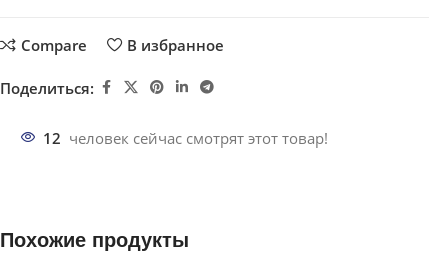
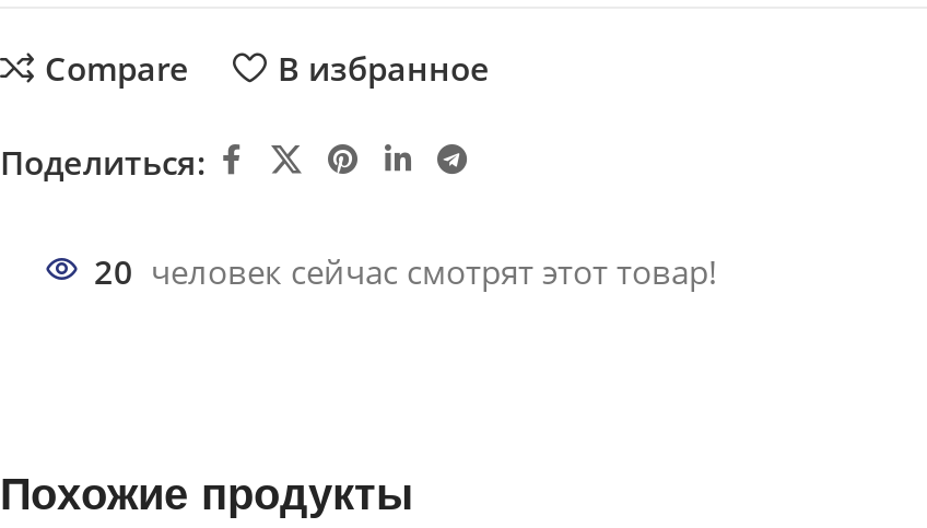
- 12 человек сейчас смотрят этот товар!
+ 20 человек сейчас смотрят этот товар!
